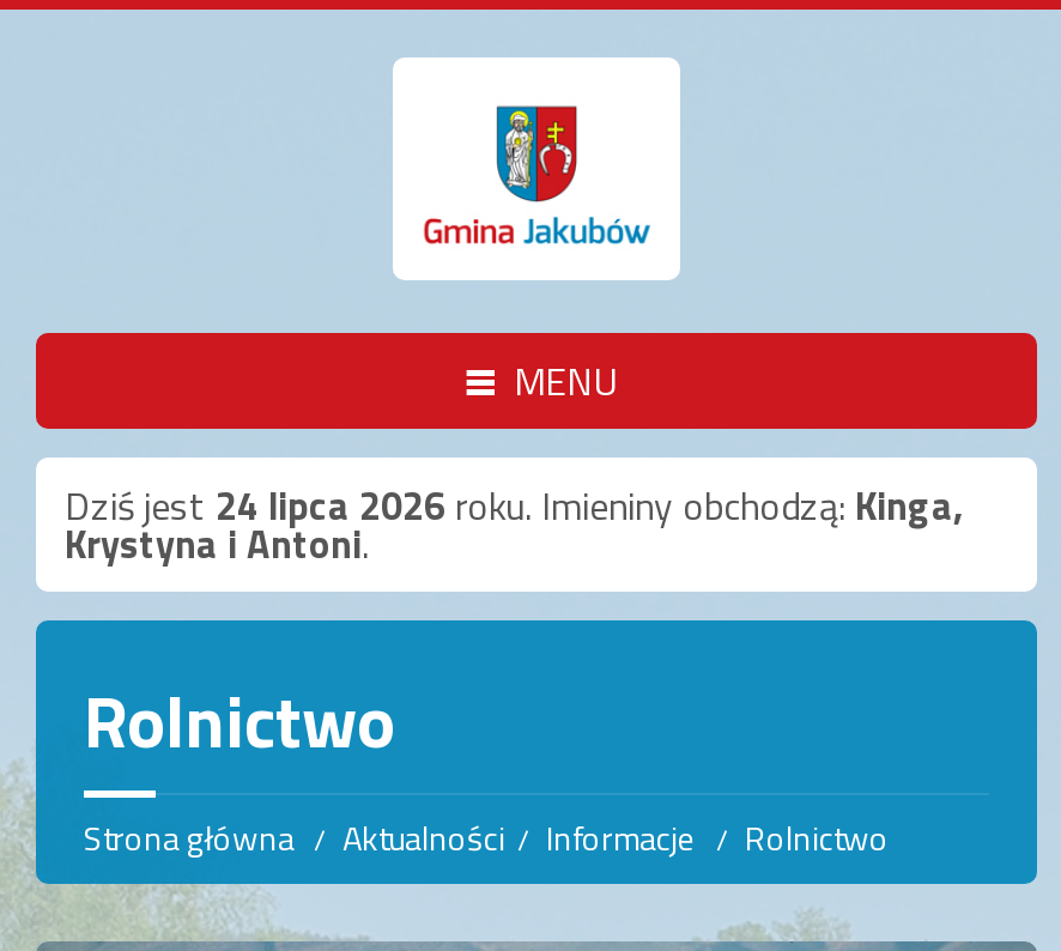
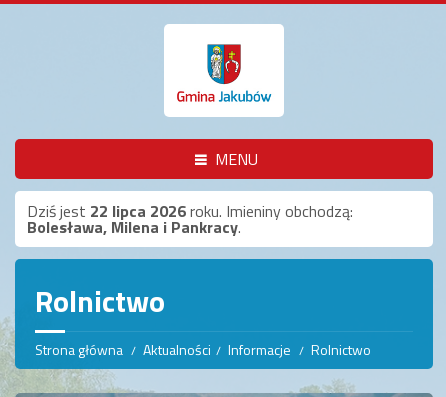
- Dziś jest 24 lipca 2026 roku. Imieniny obchodzą: Kinga,
- Krystyna i Antoni.
+ Dziś jest 22 lipca 2026 roku. Imieniny obchodzą:
+ Bolesława, Milena i Pankracy.
